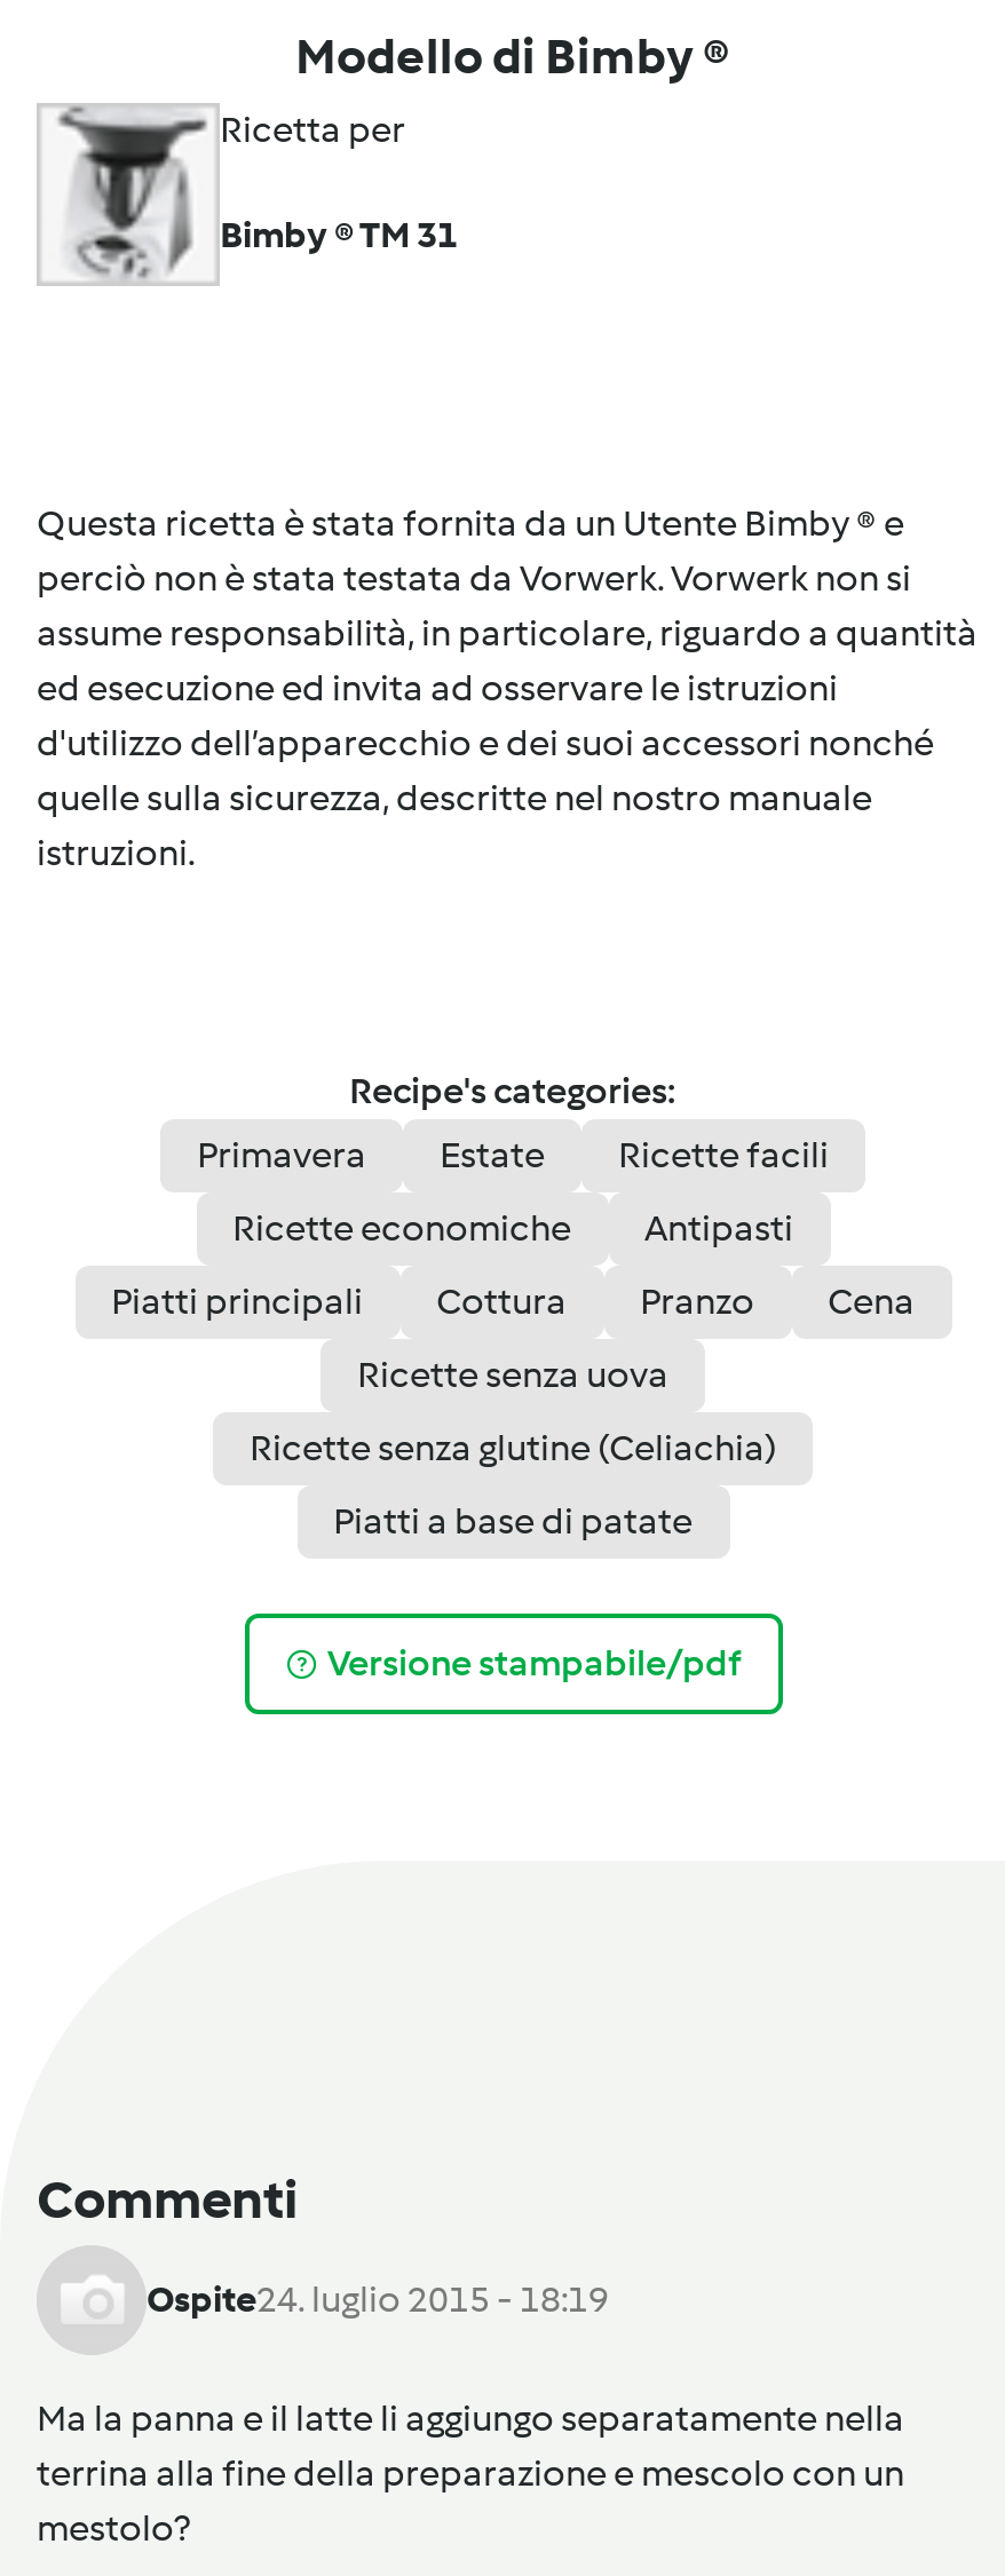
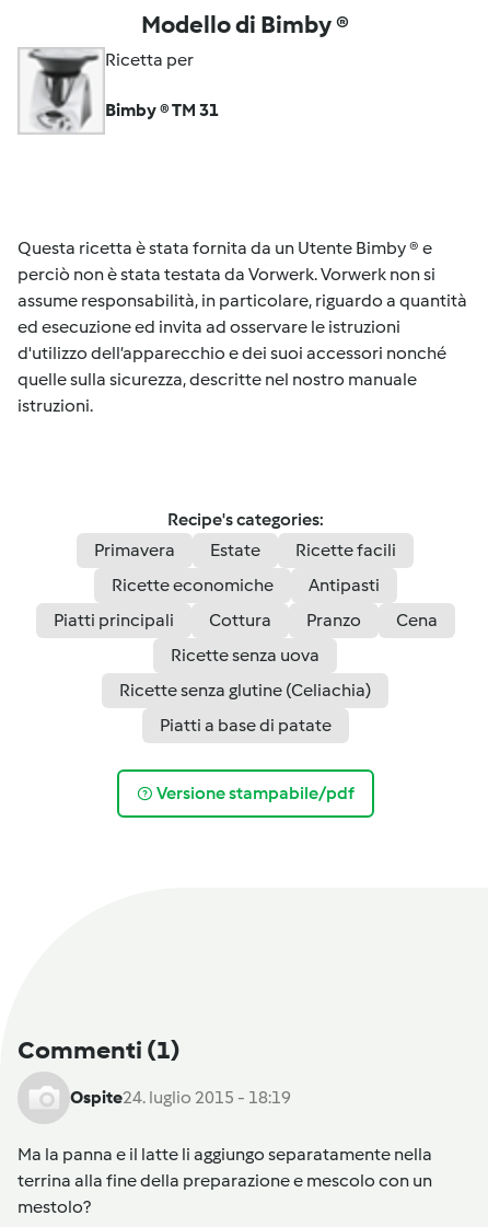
- Commenti
+ Commenti (1)
